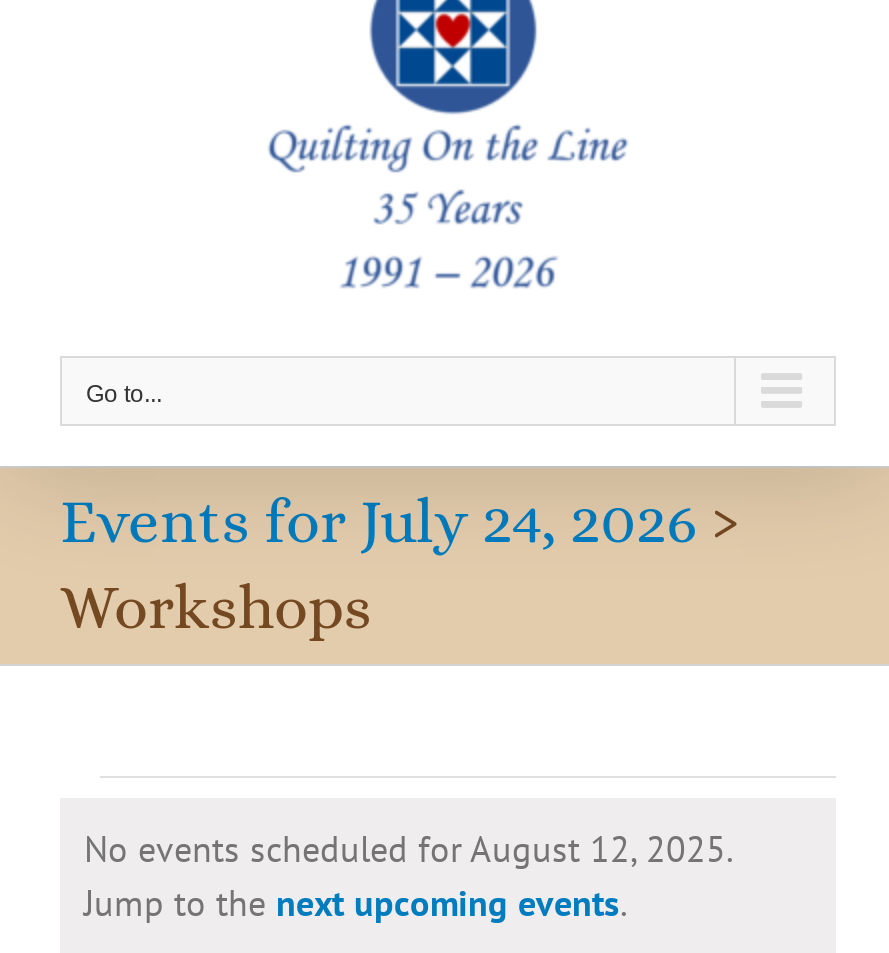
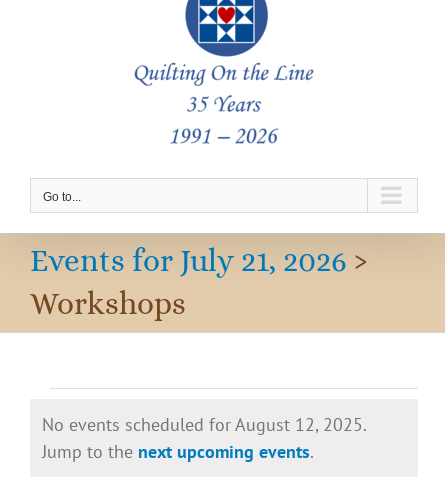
- Events for July 24, 2026 ›
+ Events for July 21, 2026 ›
